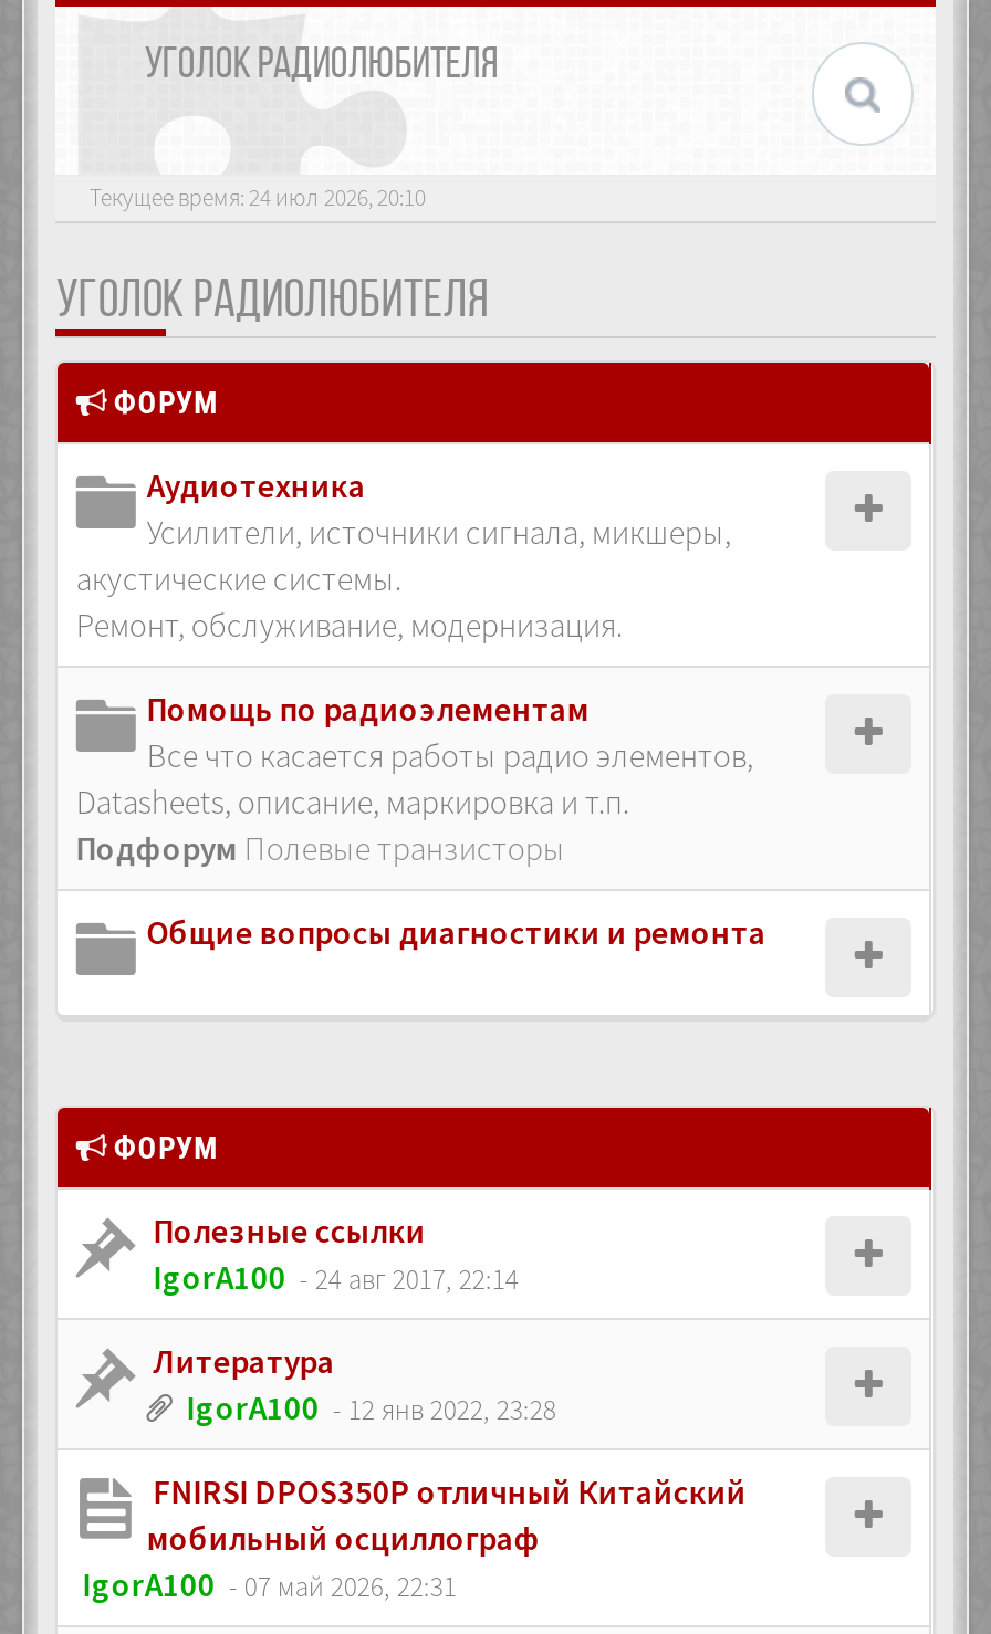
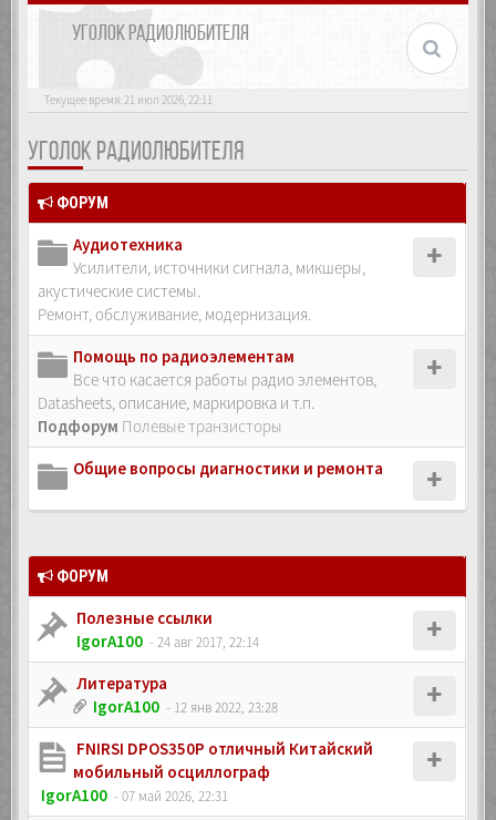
- Текущее время: 24 июл 2026, 20:10
+ Текущее время: 21 июл 2026, 22:11
